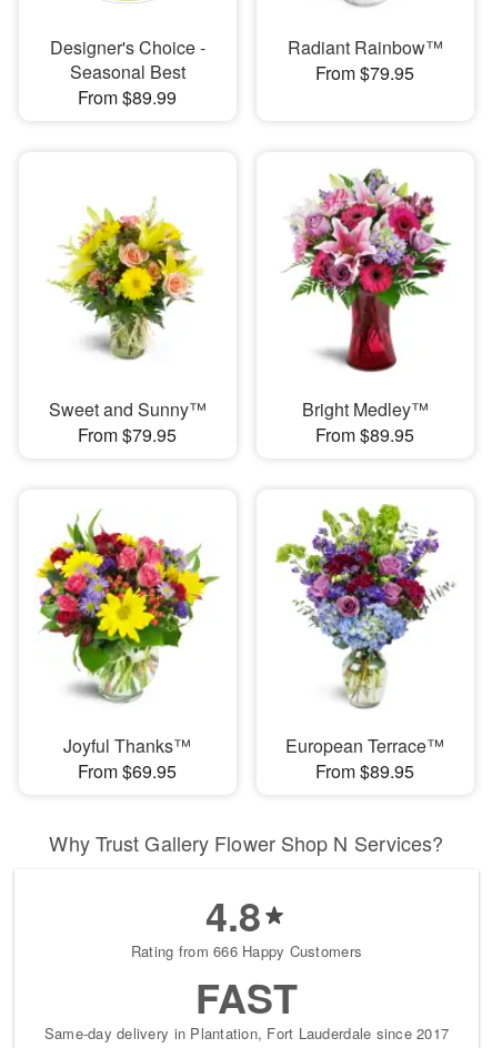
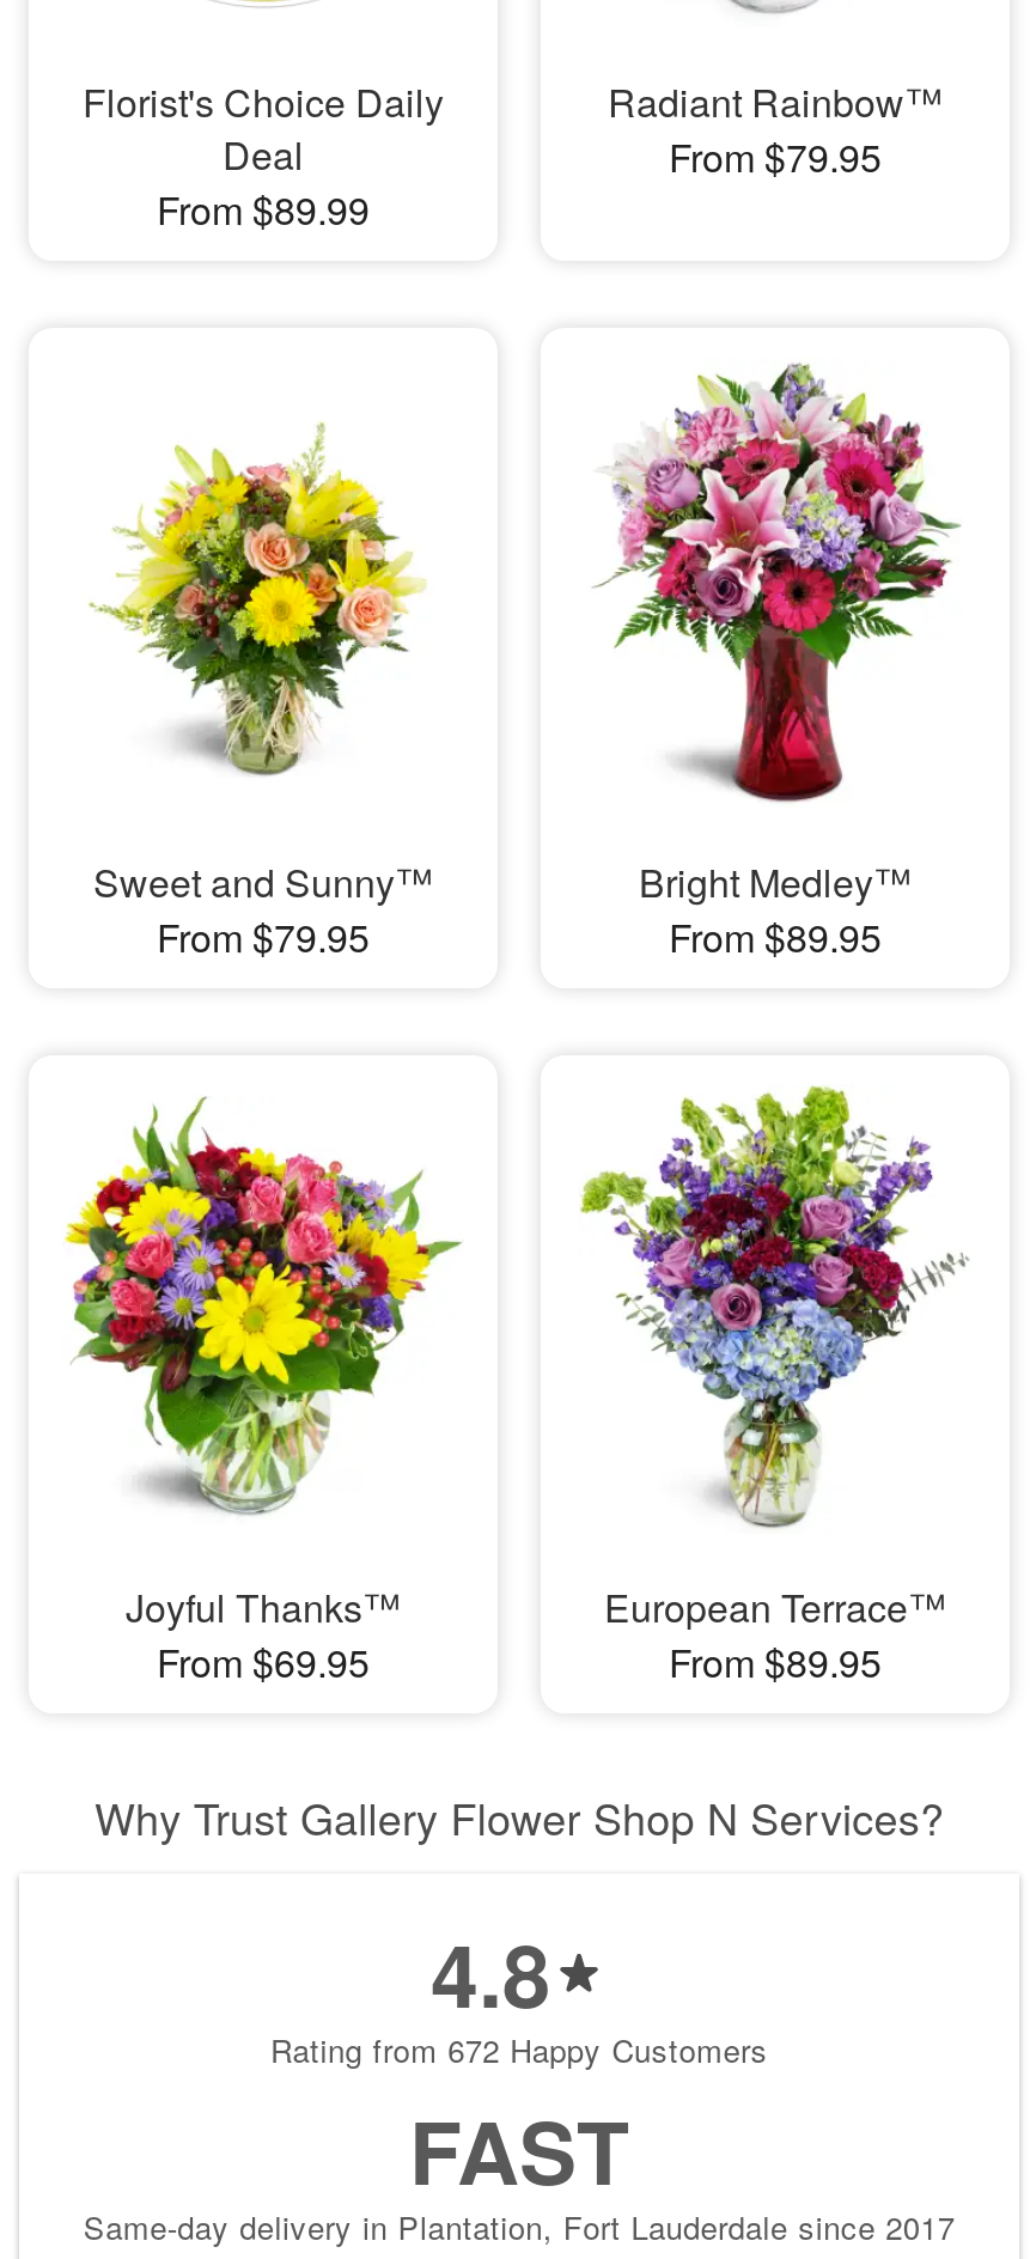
- Designer's Choice -
- Seasonal Best
+ Florist's Choice Daily
+ Deal

- Rating from 666 Happy Customers
+ Rating from 672 Happy Customers
